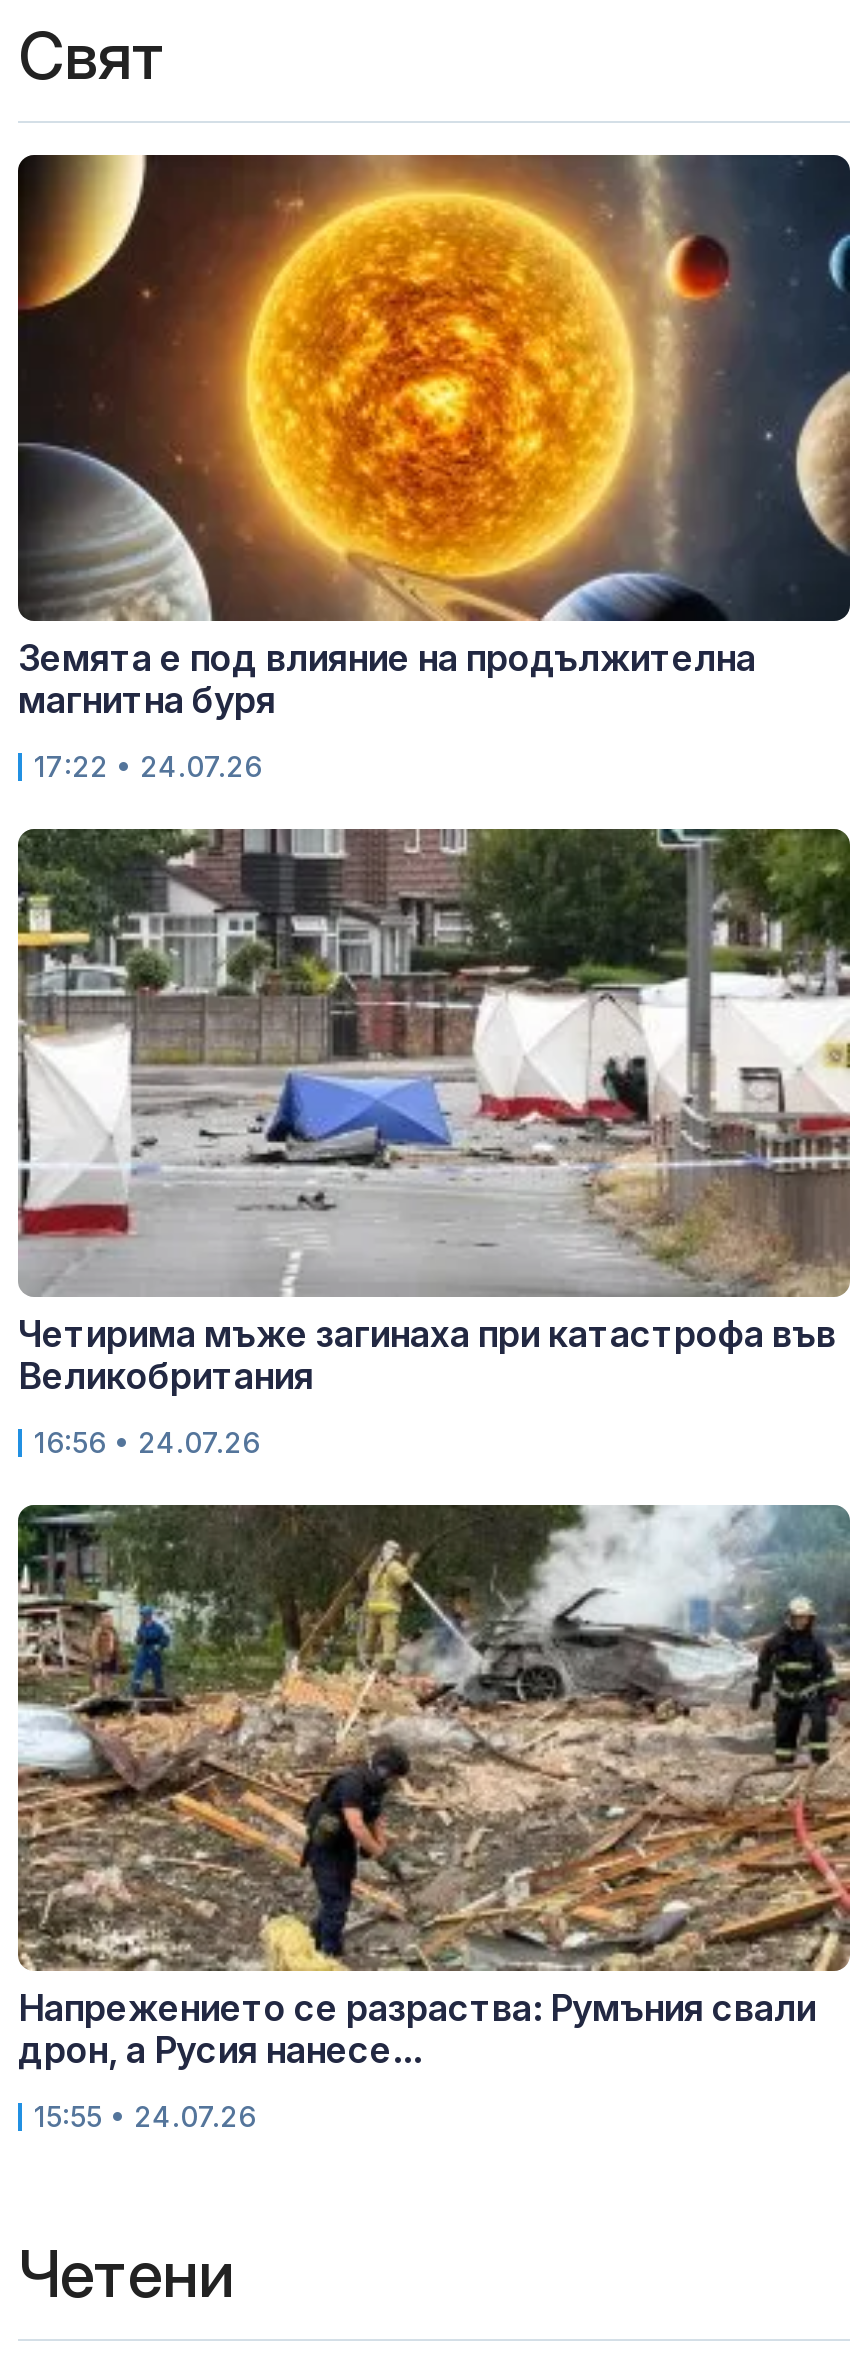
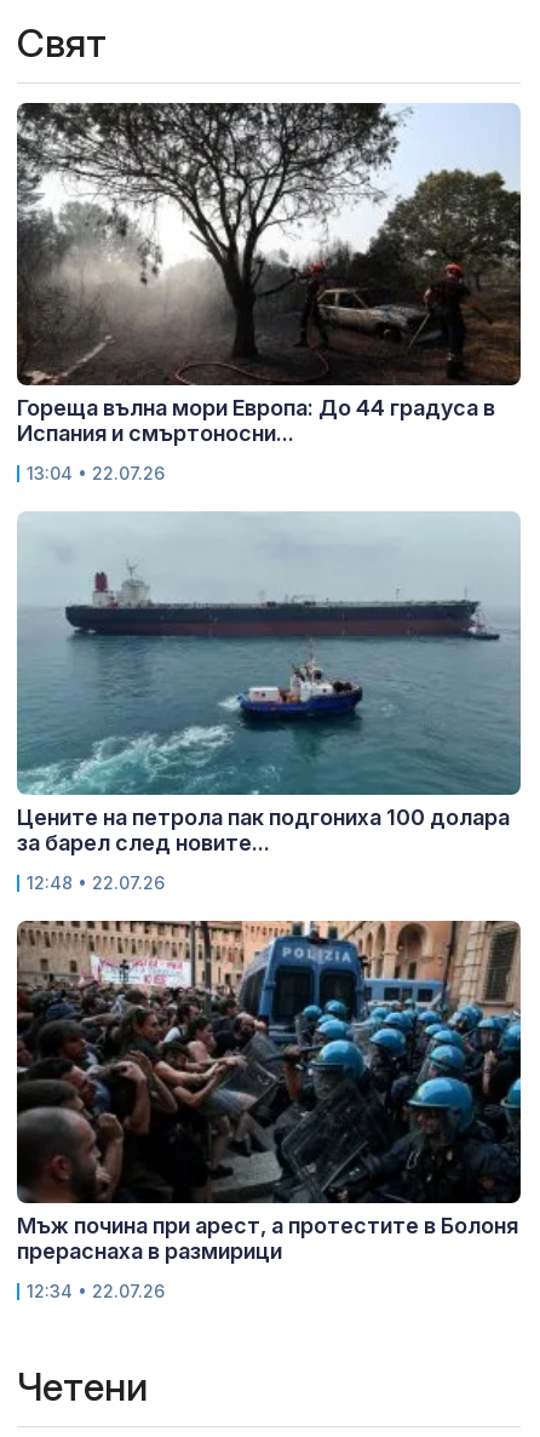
- [image]
- Земята е под влияние на продължителна
- магнитна буря
+ [image]
+ Гореща вълна мори Европа: До 44 градуса в
+ Испания и смъртоносни...

- 17:22 • 24.07.26
+ 13:04 • 22.07.26

- [image]
- Четирима мъже загинаха при катастрофа във
- Великобритания
+ [image]
+ Цените на петрола пак подгониха 100 долара
+ за барел след новите...

- 16:56 • 24.07.26
+ 12:48 • 22.07.26

- [image]
- Напрежението се разраства: Румъния свали
- дрон, а Русия нанесе...
+ [image]
+ Мъж почина при арест, а протестите в Болоня
+ прераснаха в размирици

- 15:55 • 24.07.26
+ 12:34 • 22.07.26
